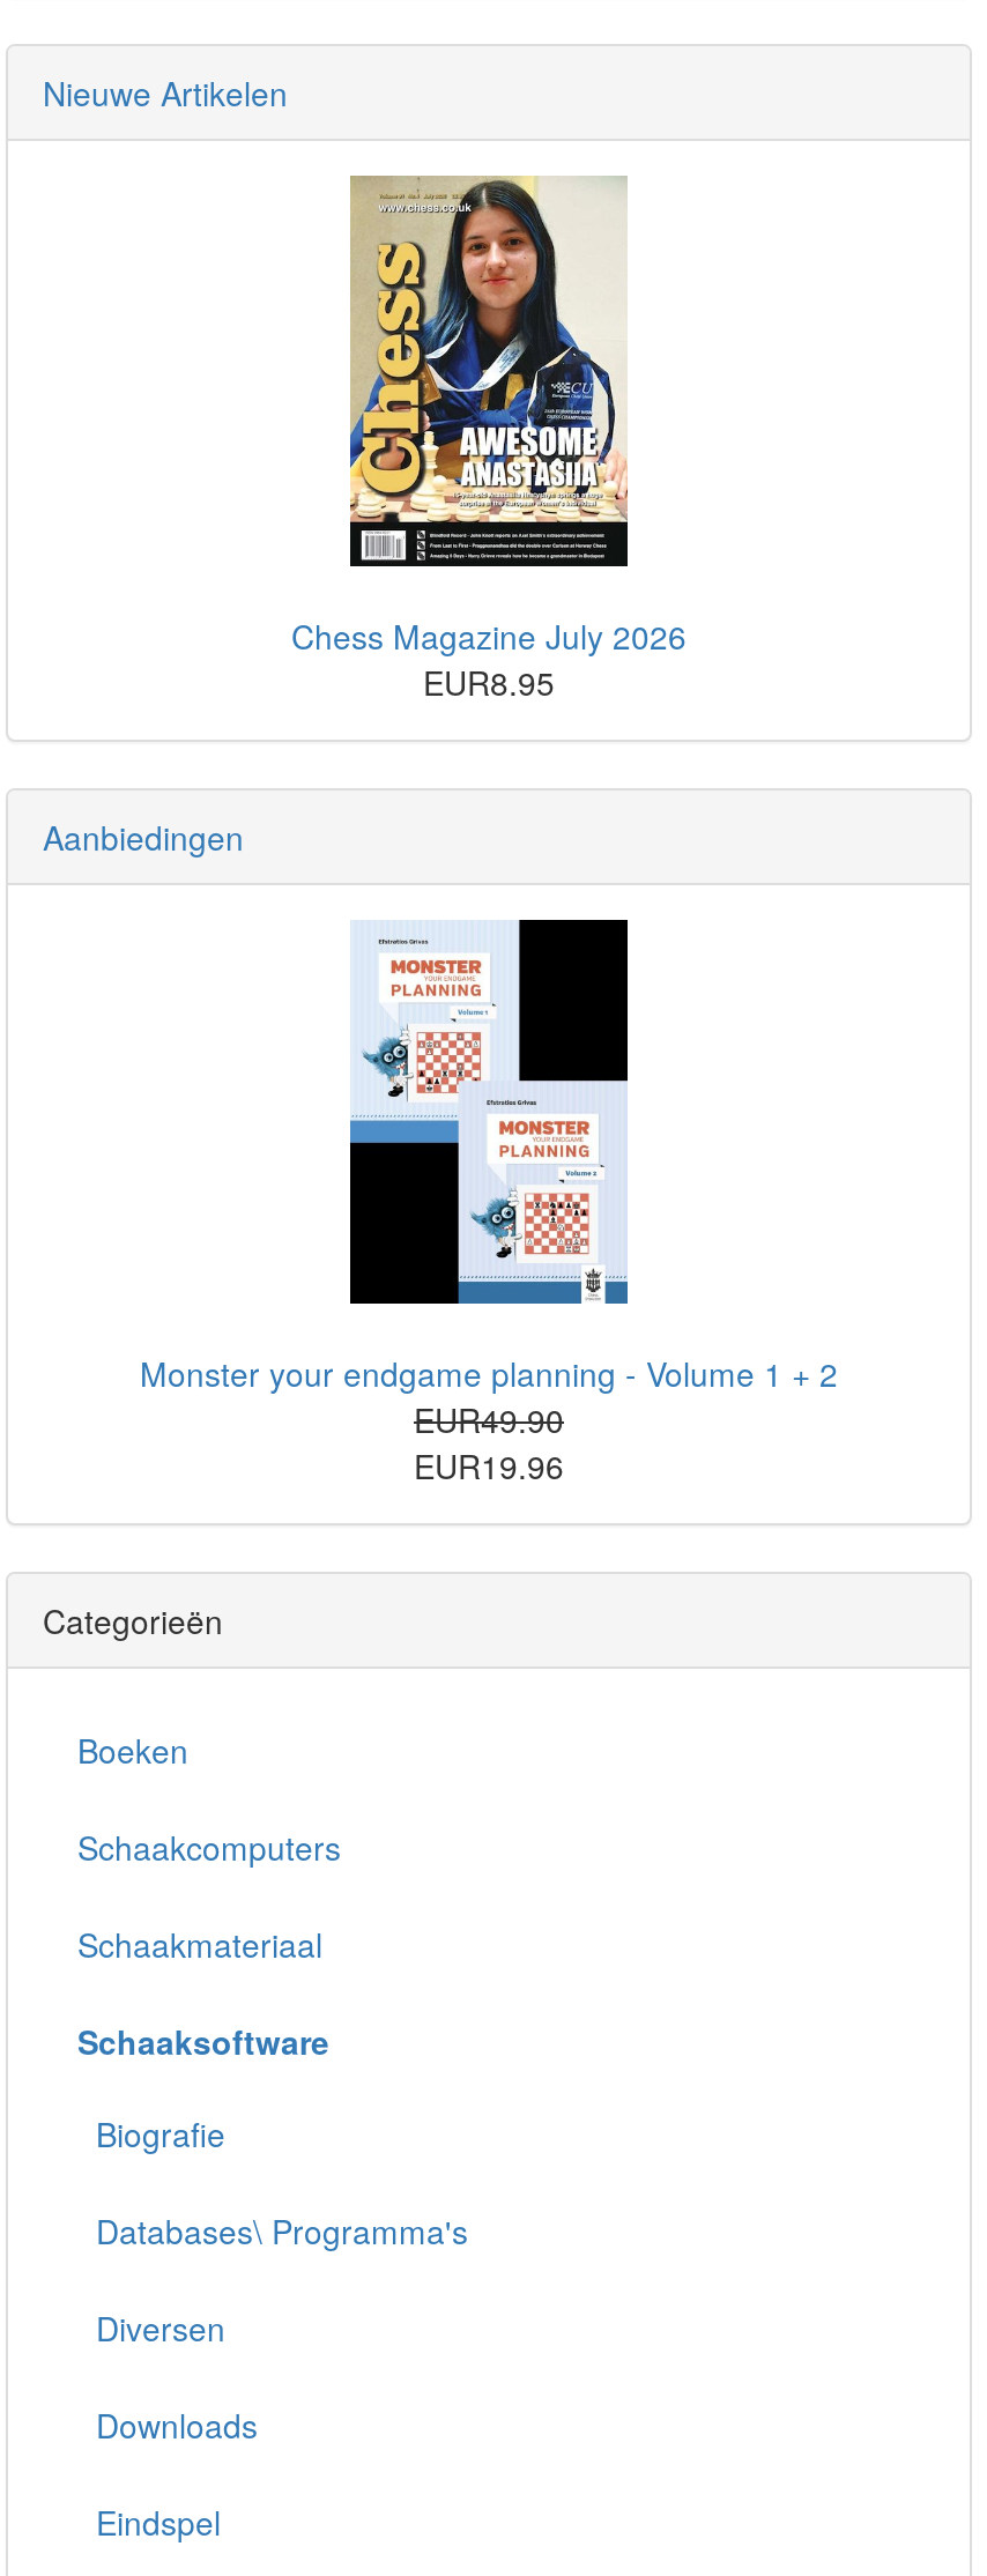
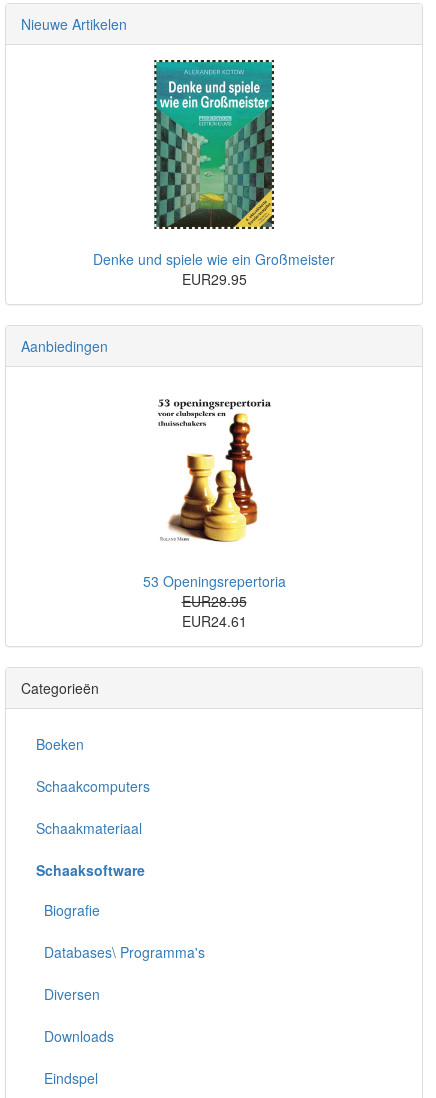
- [image]
- Chess Magazine July 2026
- EUR8.95
+ [image]
+ Denke und spiele wie ein Großmeister
+ EUR29.95

- [image]
- Monster your endgame planning - Volume 1 + 2
- EUR49.90
- EUR19.96
+ [image]
+ 53 Openingsrepertoria
+ EUR28.95
+ EUR24.61
